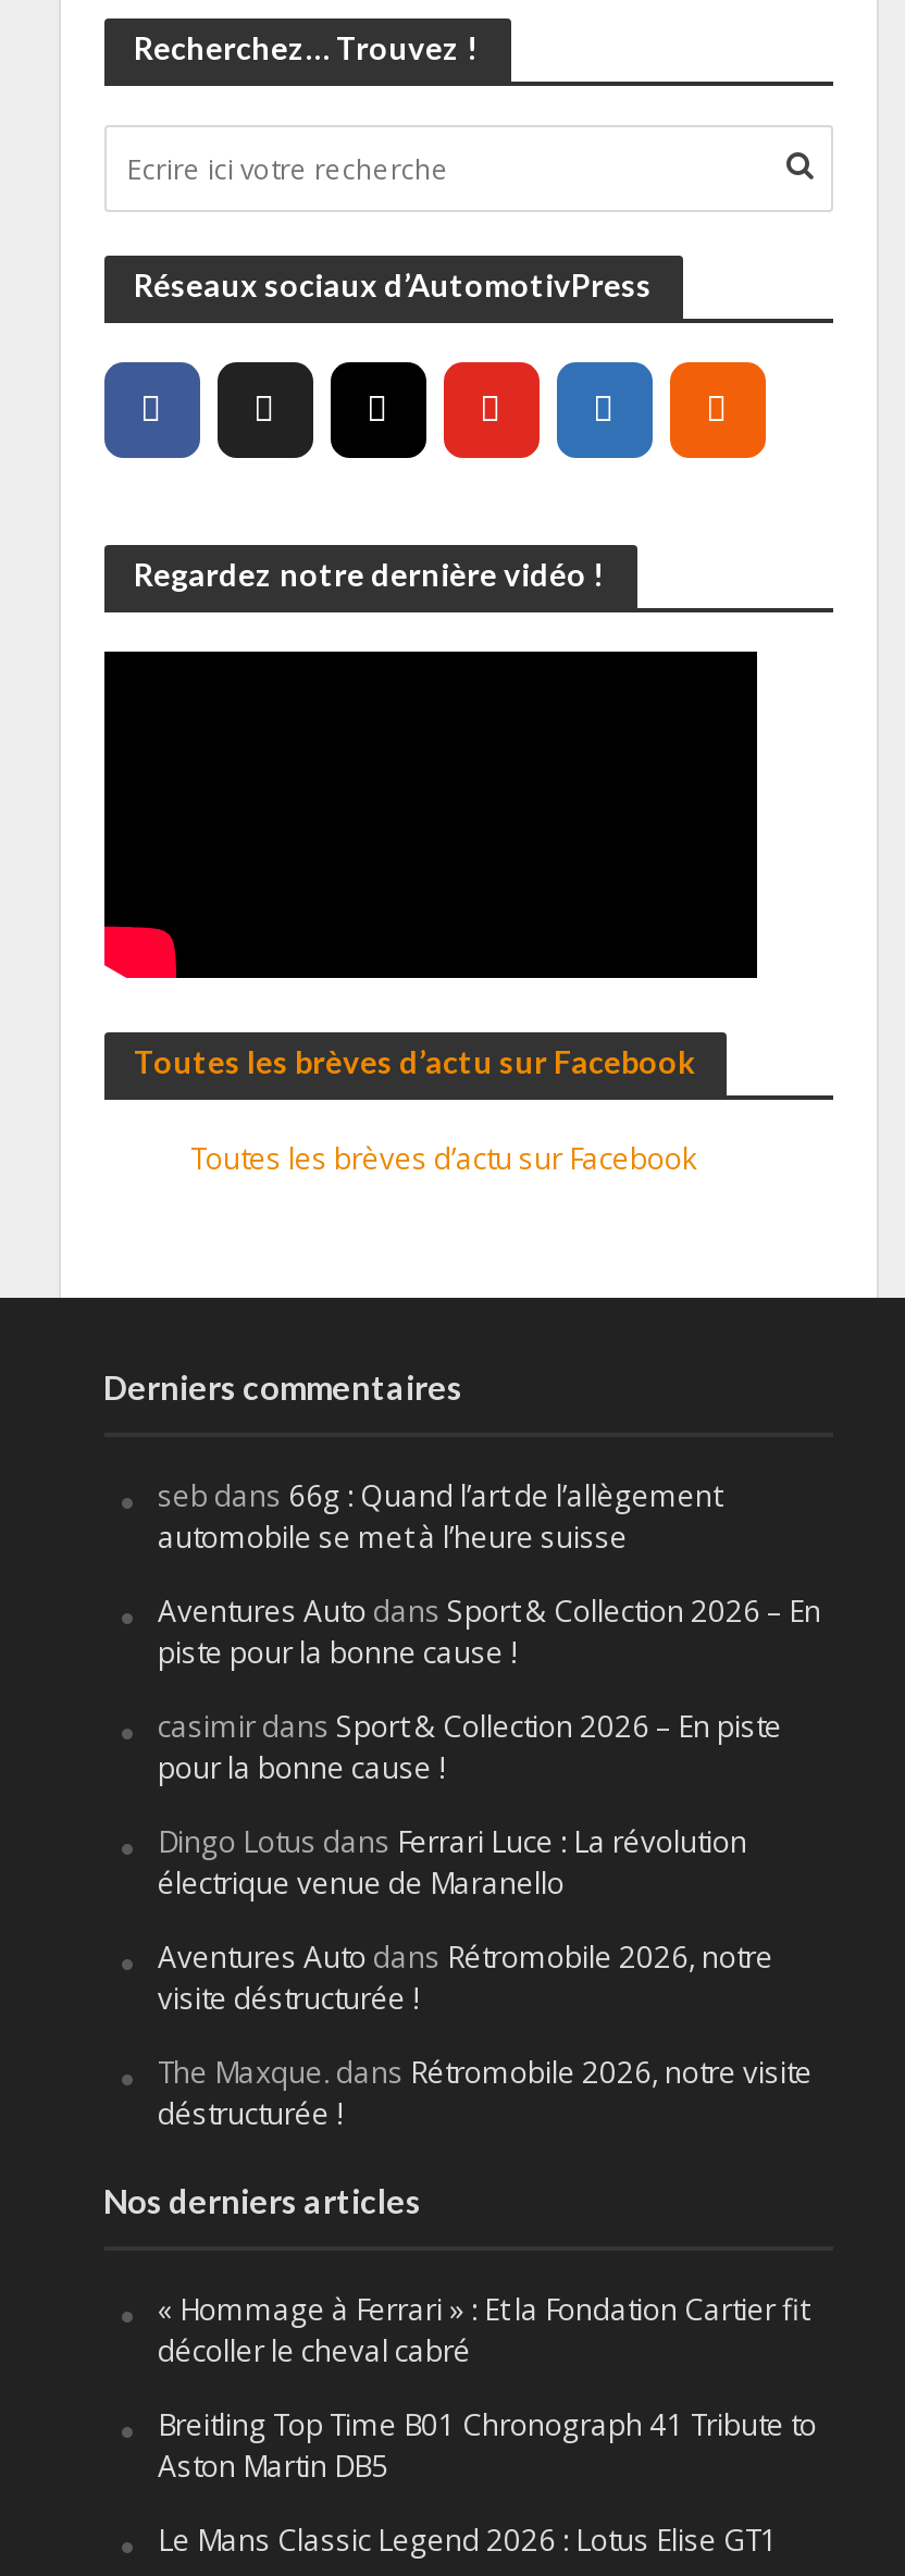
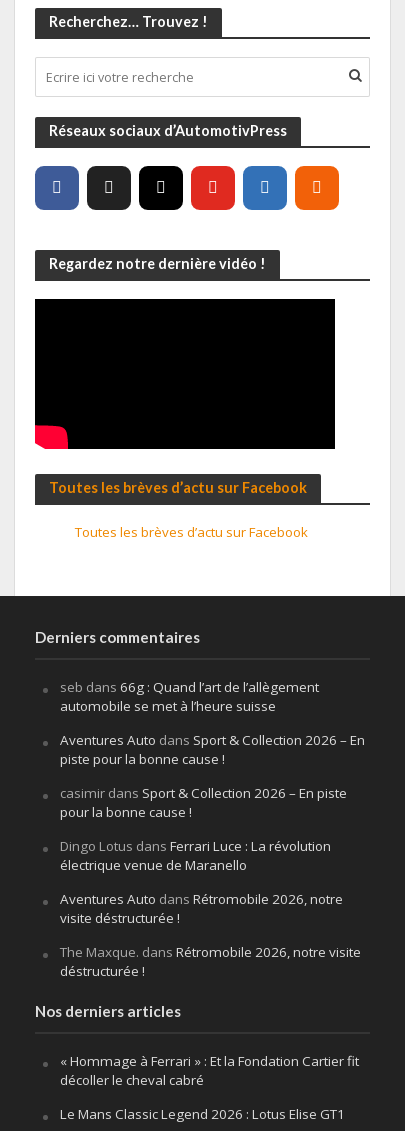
- Breitling Top Time B01 Chronograph 41 Tribute to
- Aston Martin DB5
